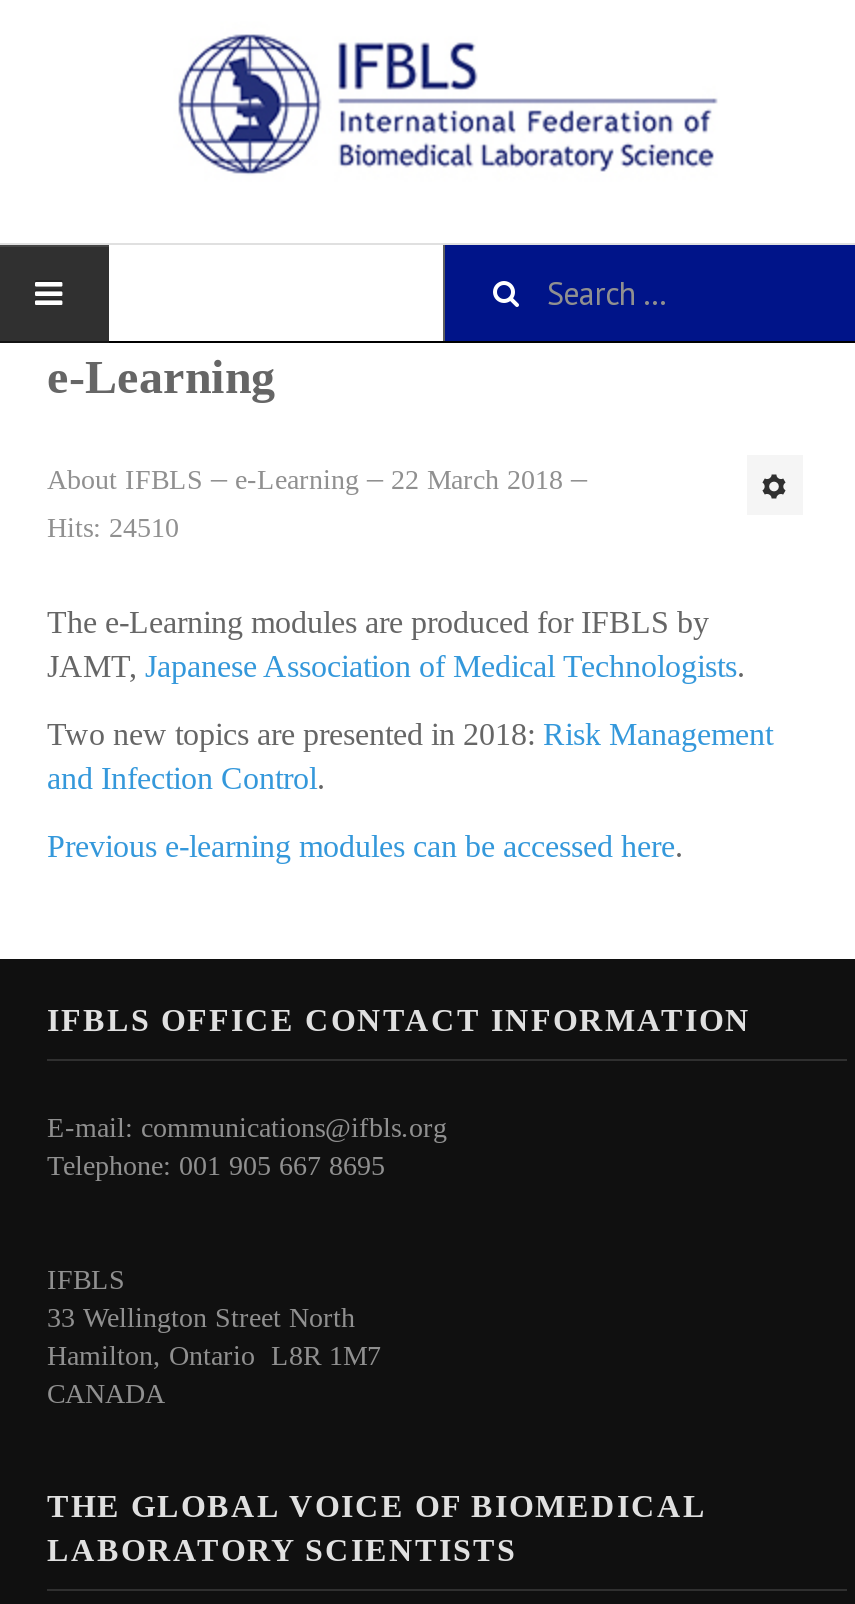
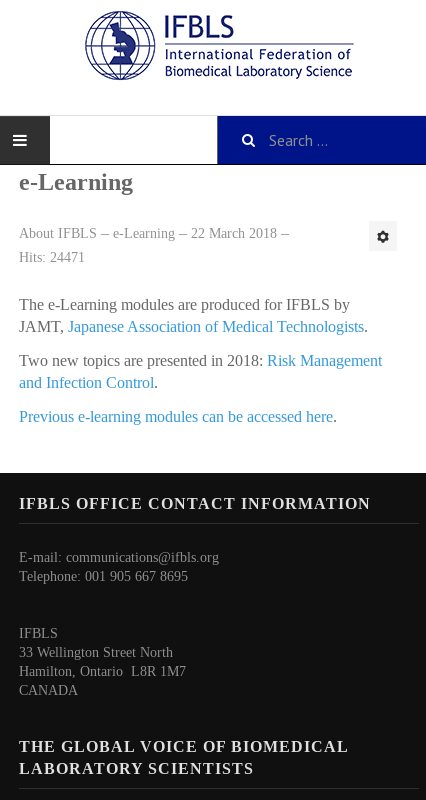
- Hits: 24510
+ Hits: 24471
